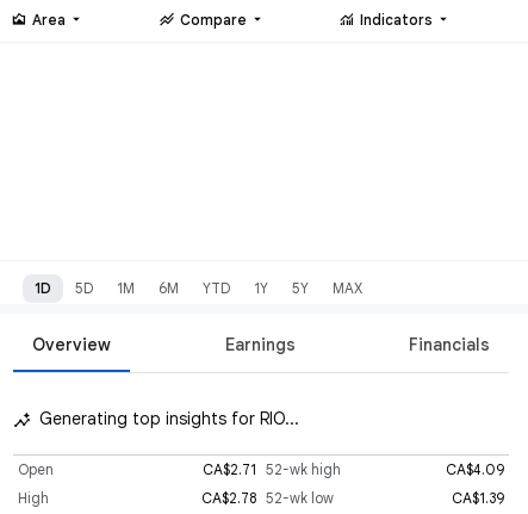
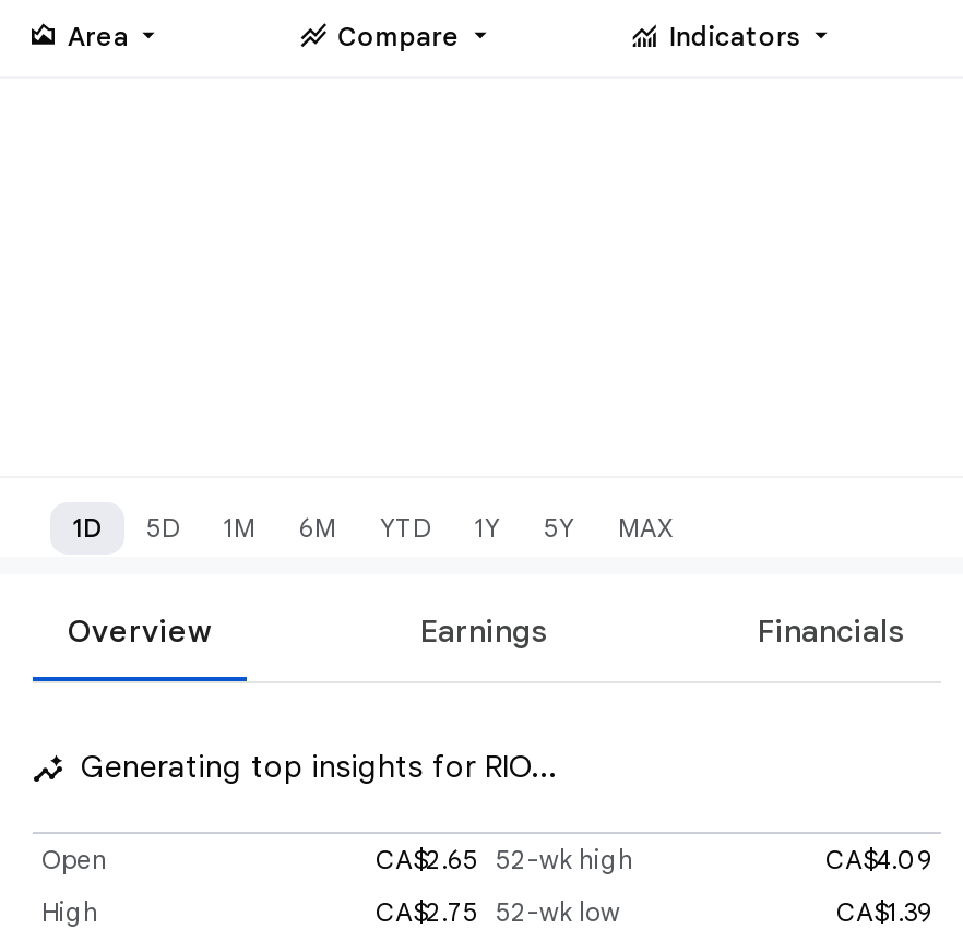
- CA$2.71 52-wk high
+ CA$2.65 52-wk high

- CA$2.78 52-wk low
+ CA$2.75 52-wk low
